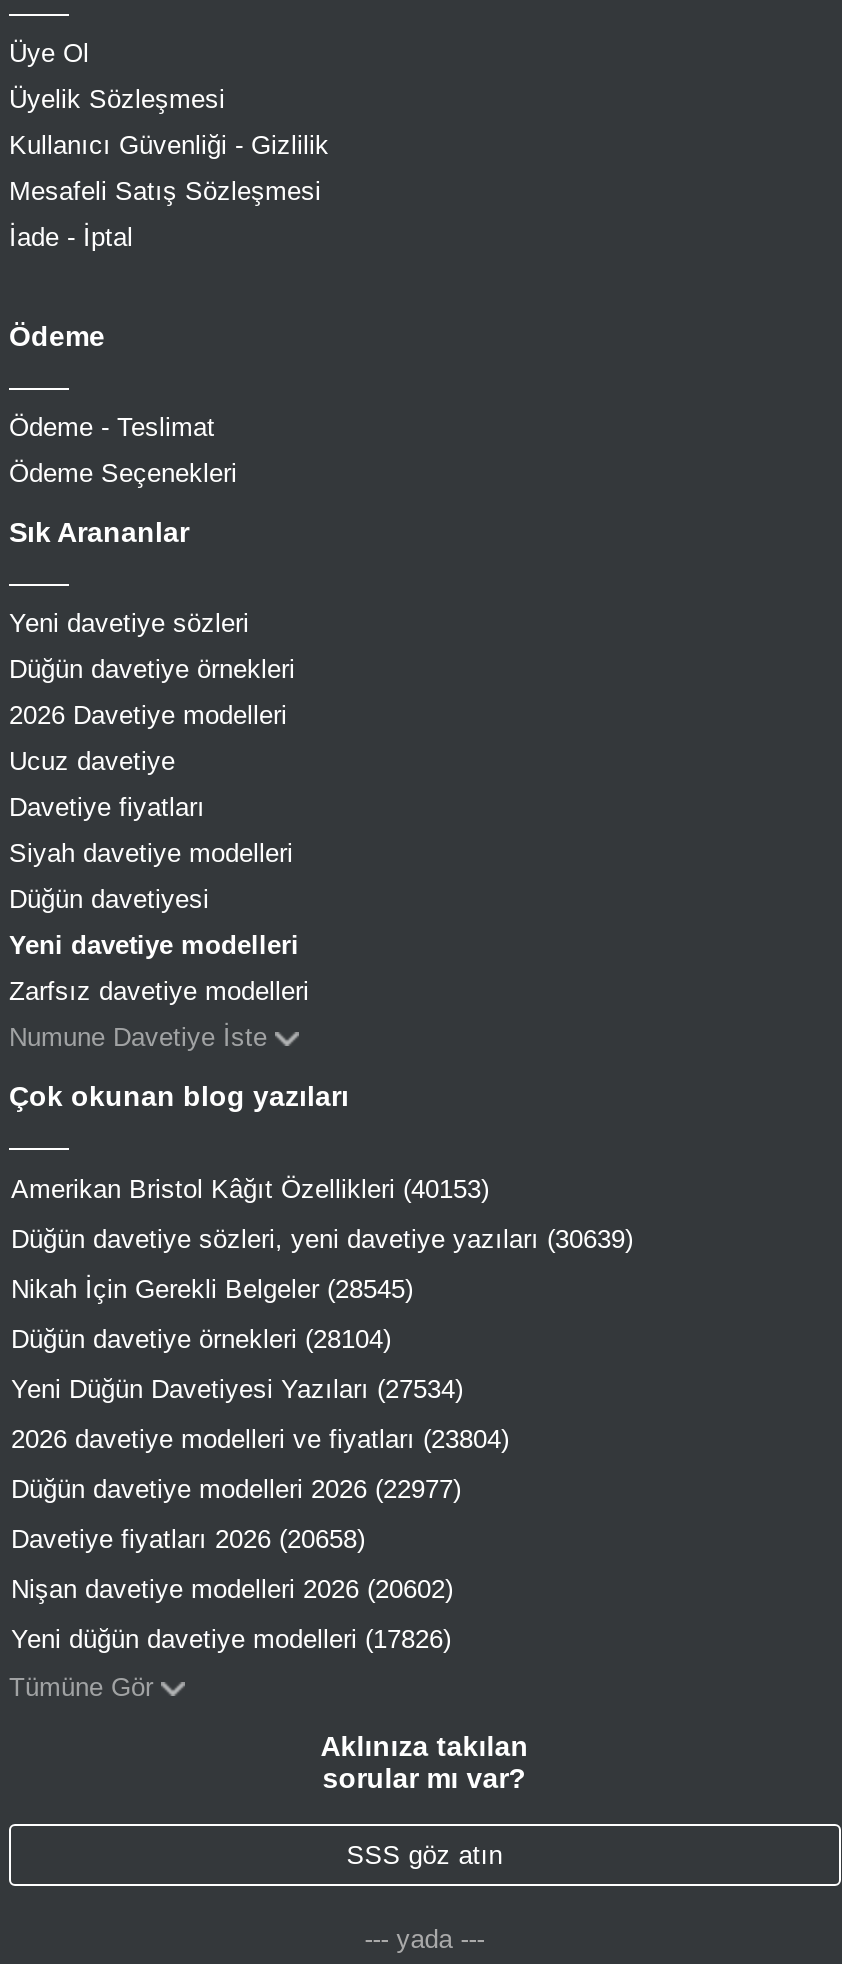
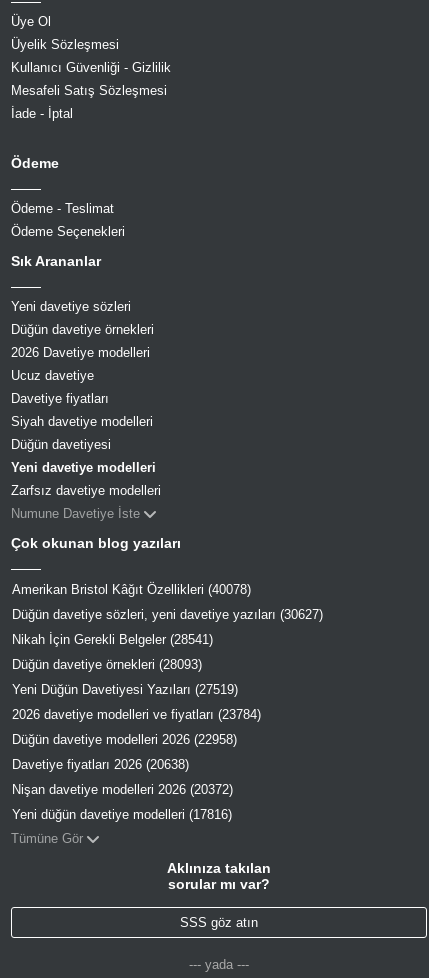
- Amerikan Bristol Kâğıt Özellikleri (40153)
+ Amerikan Bristol Kâğıt Özellikleri (40078)

- Düğün davetiye sözleri, yeni davetiye yazıları (30639)
+ Düğün davetiye sözleri, yeni davetiye yazıları (30627)

- Nikah İçin Gerekli Belgeler (28545)
+ Nikah İçin Gerekli Belgeler (28541)

- Düğün davetiye örnekleri (28104)
+ Düğün davetiye örnekleri (28093)

- Yeni Düğün Davetiyesi Yazıları (27534)
+ Yeni Düğün Davetiyesi Yazıları (27519)

- 2026 davetiye modelleri ve fiyatları (23804)
+ 2026 davetiye modelleri ve fiyatları (23784)

- Düğün davetiye modelleri 2026 (22977)
+ Düğün davetiye modelleri 2026 (22958)

- Davetiye fiyatları 2026 (20658)
+ Davetiye fiyatları 2026 (20638)

- Nişan davetiye modelleri 2026 (20602)
+ Nişan davetiye modelleri 2026 (20372)

- Yeni düğün davetiye modelleri (17826)
+ Yeni düğün davetiye modelleri (17816)
